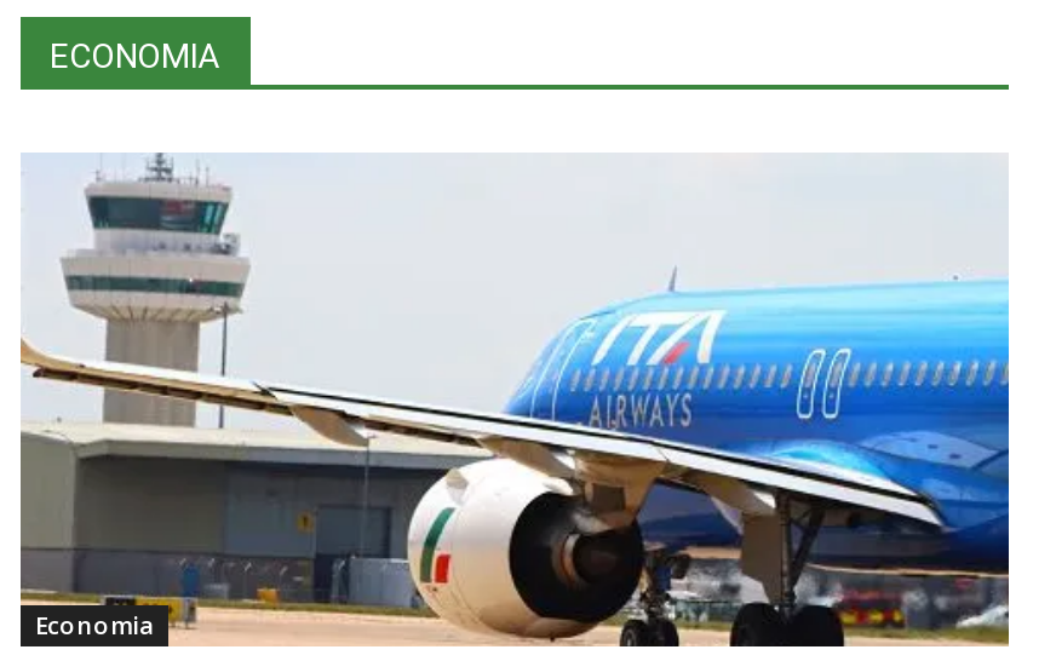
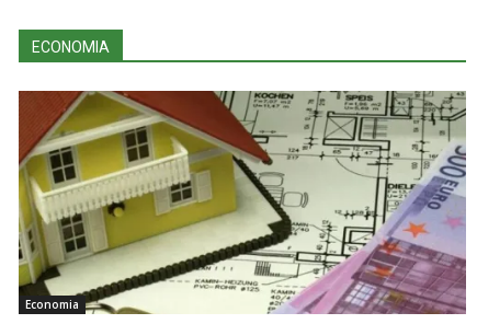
- [image]
+ [image]
